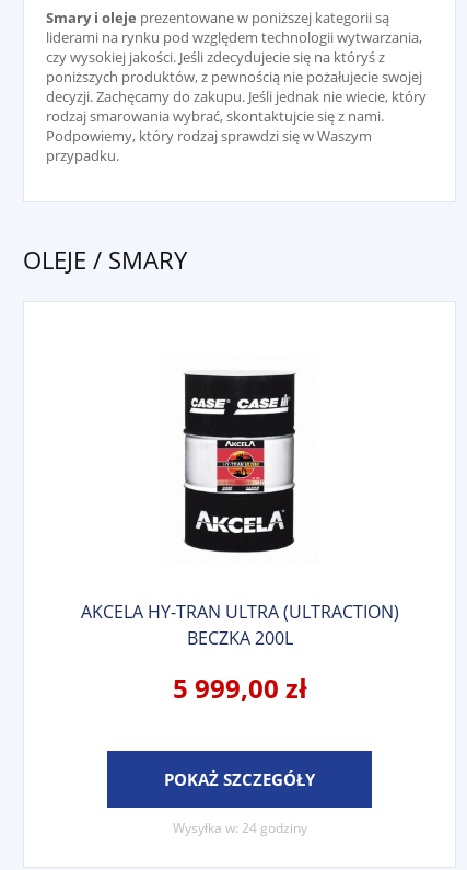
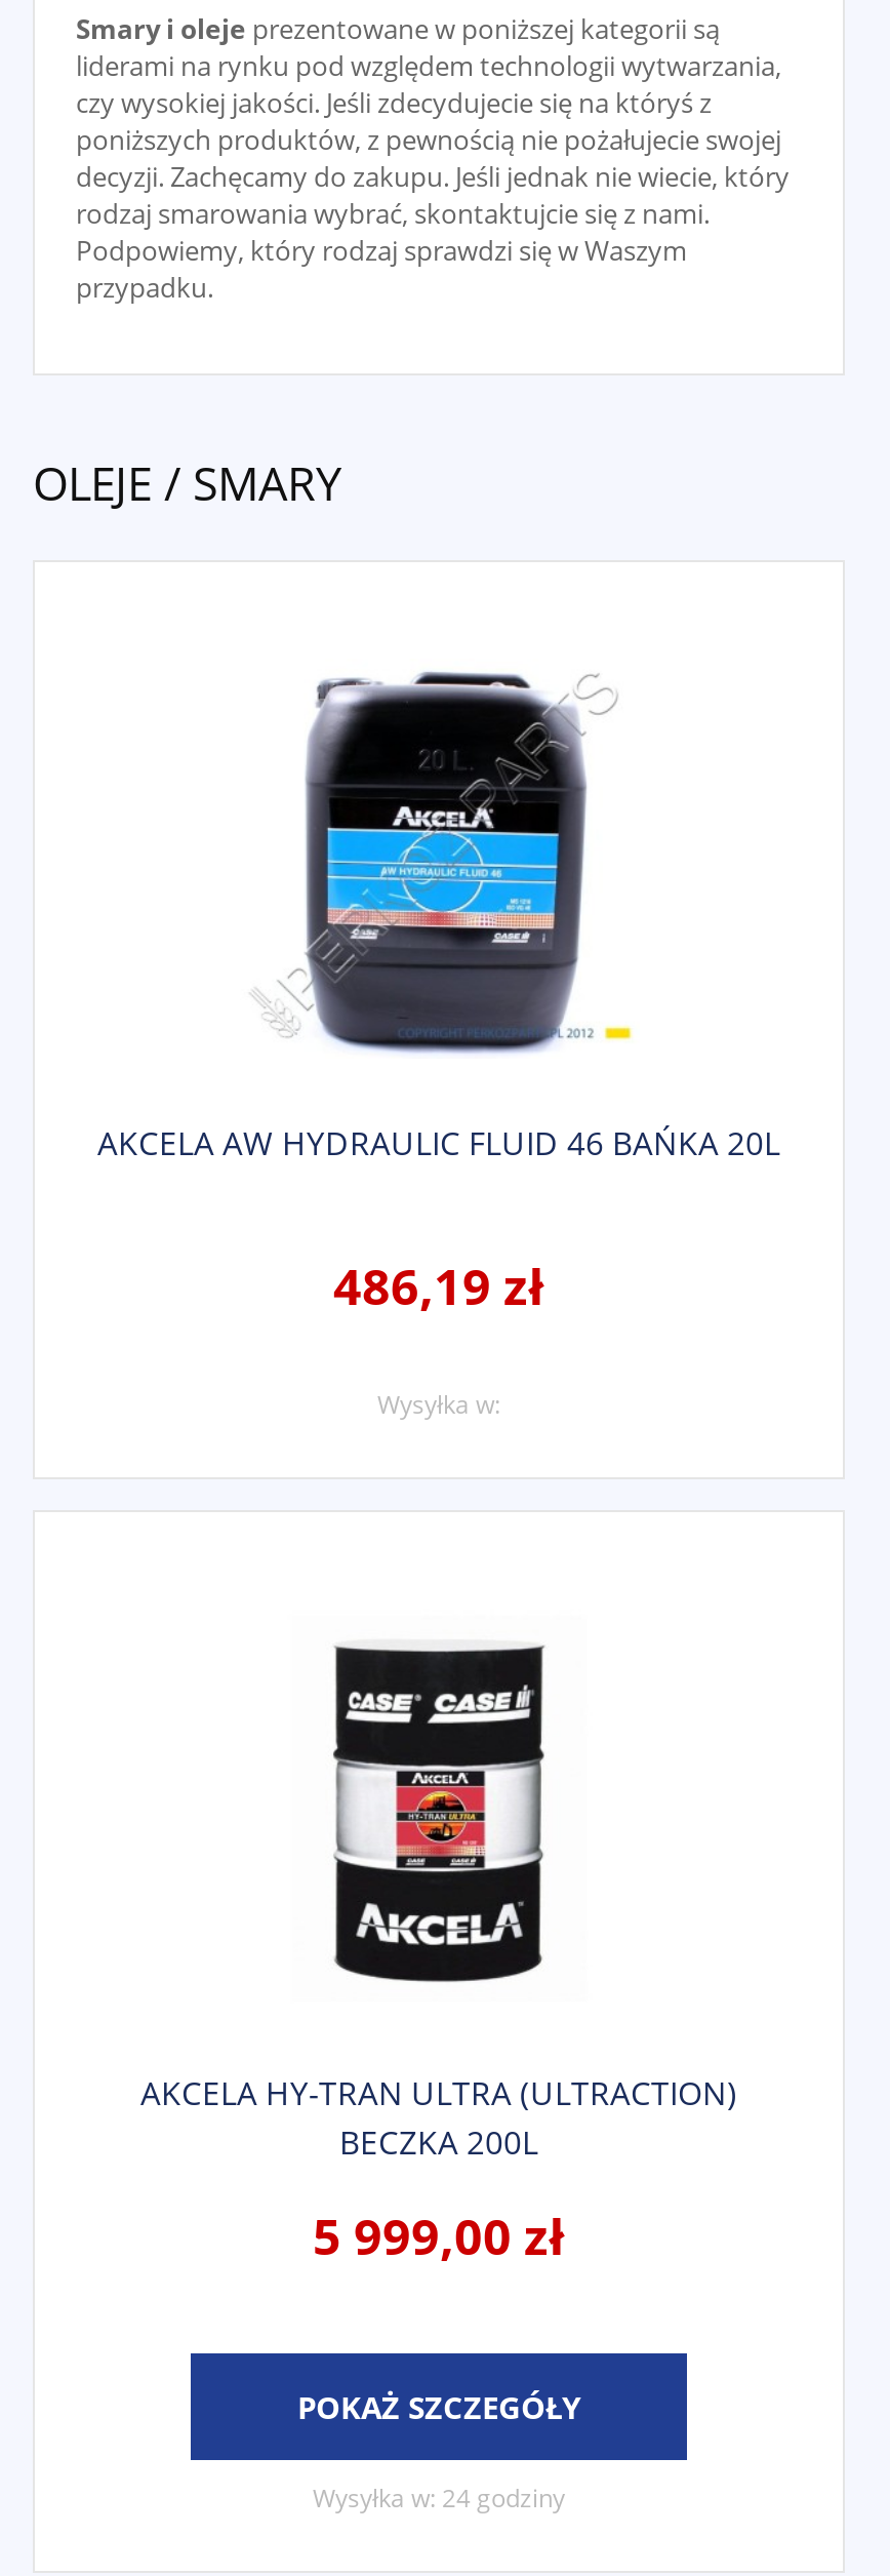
+ [image]
+ AKCELA AW HYDRAULIC FLUID 46 BAŃKA 20L
+ 486,19 zł
+ Wysyłka w:
